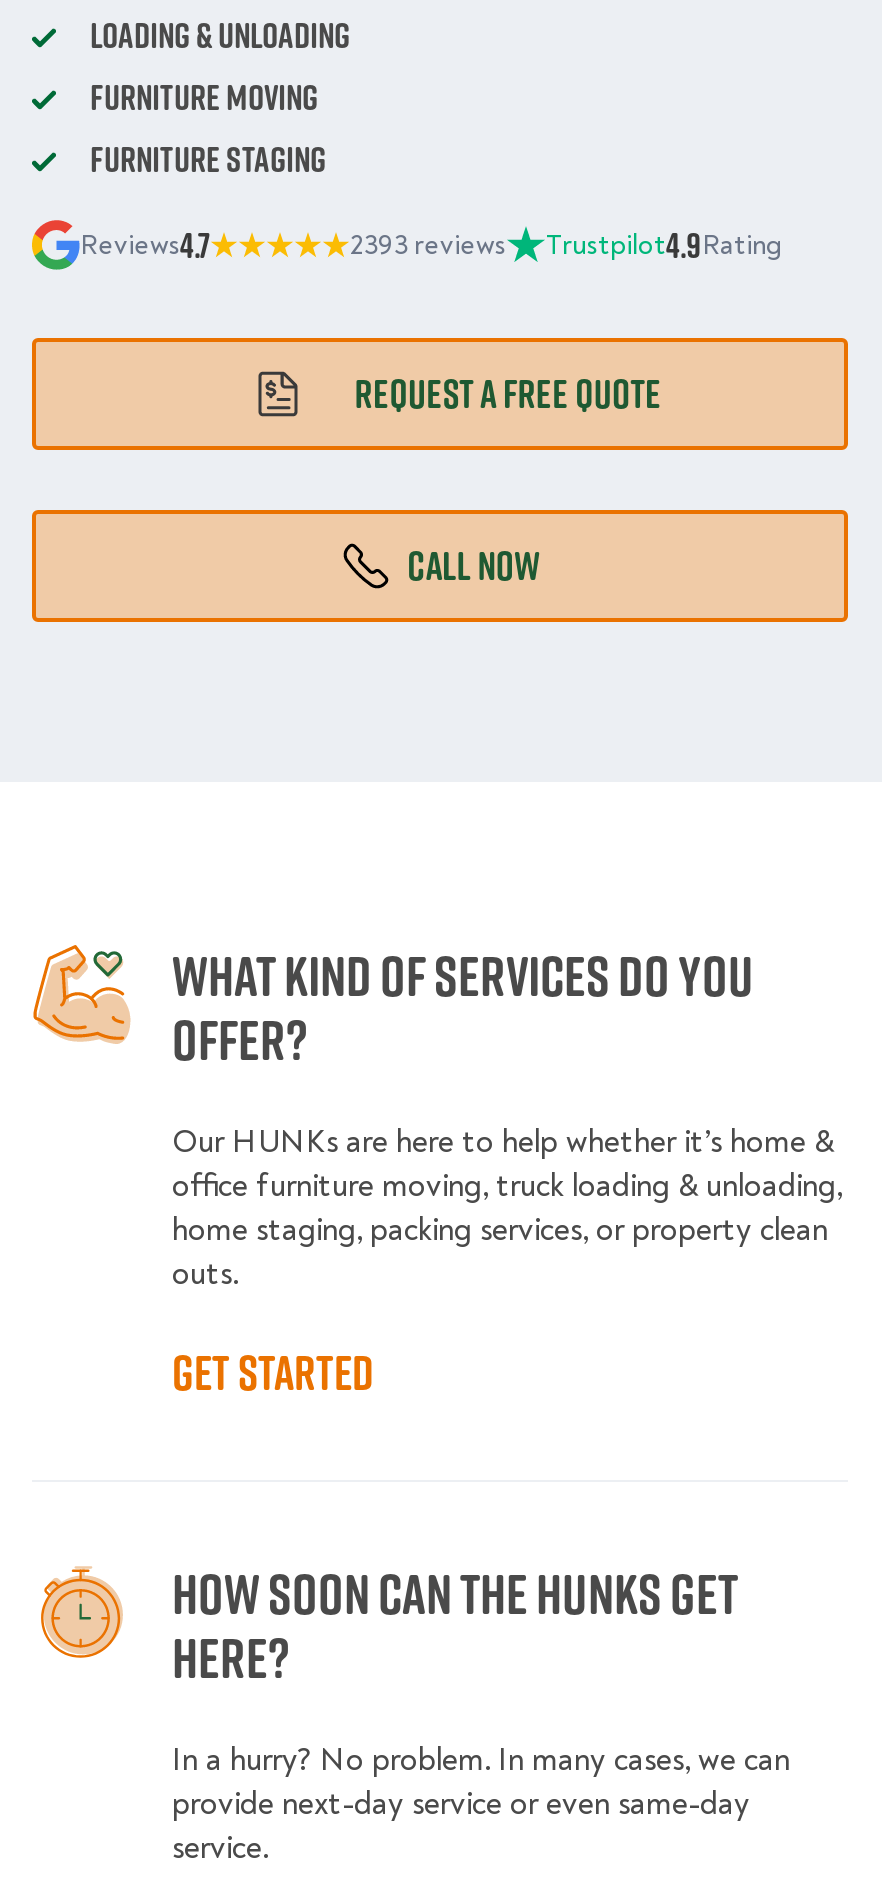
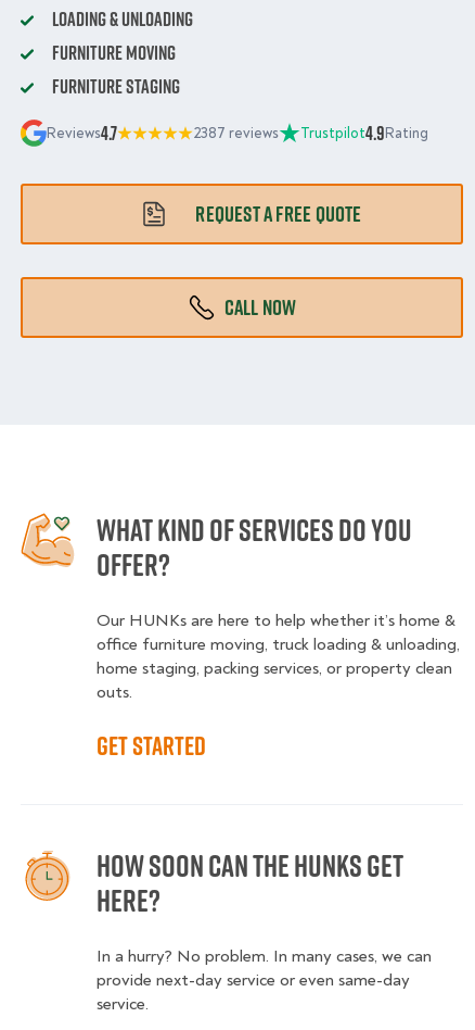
- 2393 reviews Trustpilot4.9Rating
+ 2387 reviews Trustpilot4.9Rating
